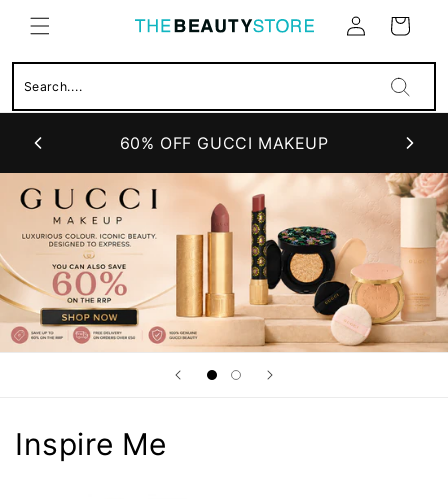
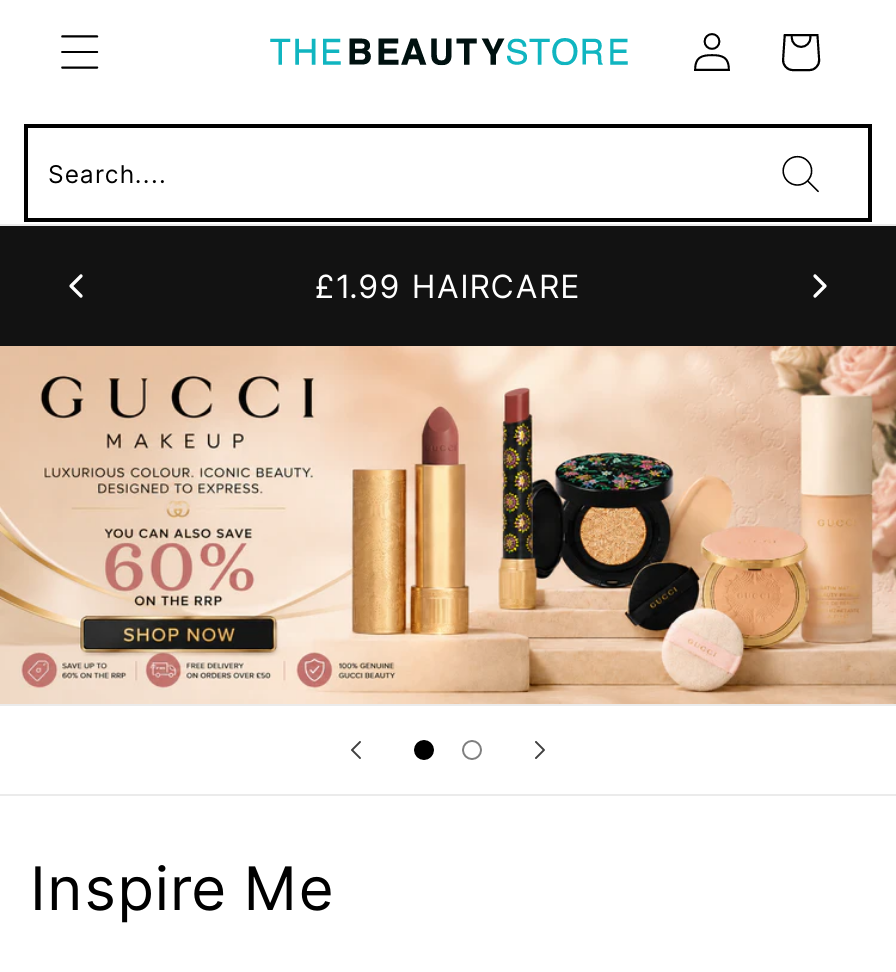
- 60% OFF GUCCI MAKEUP
+ £1.99 HAIRCARE
